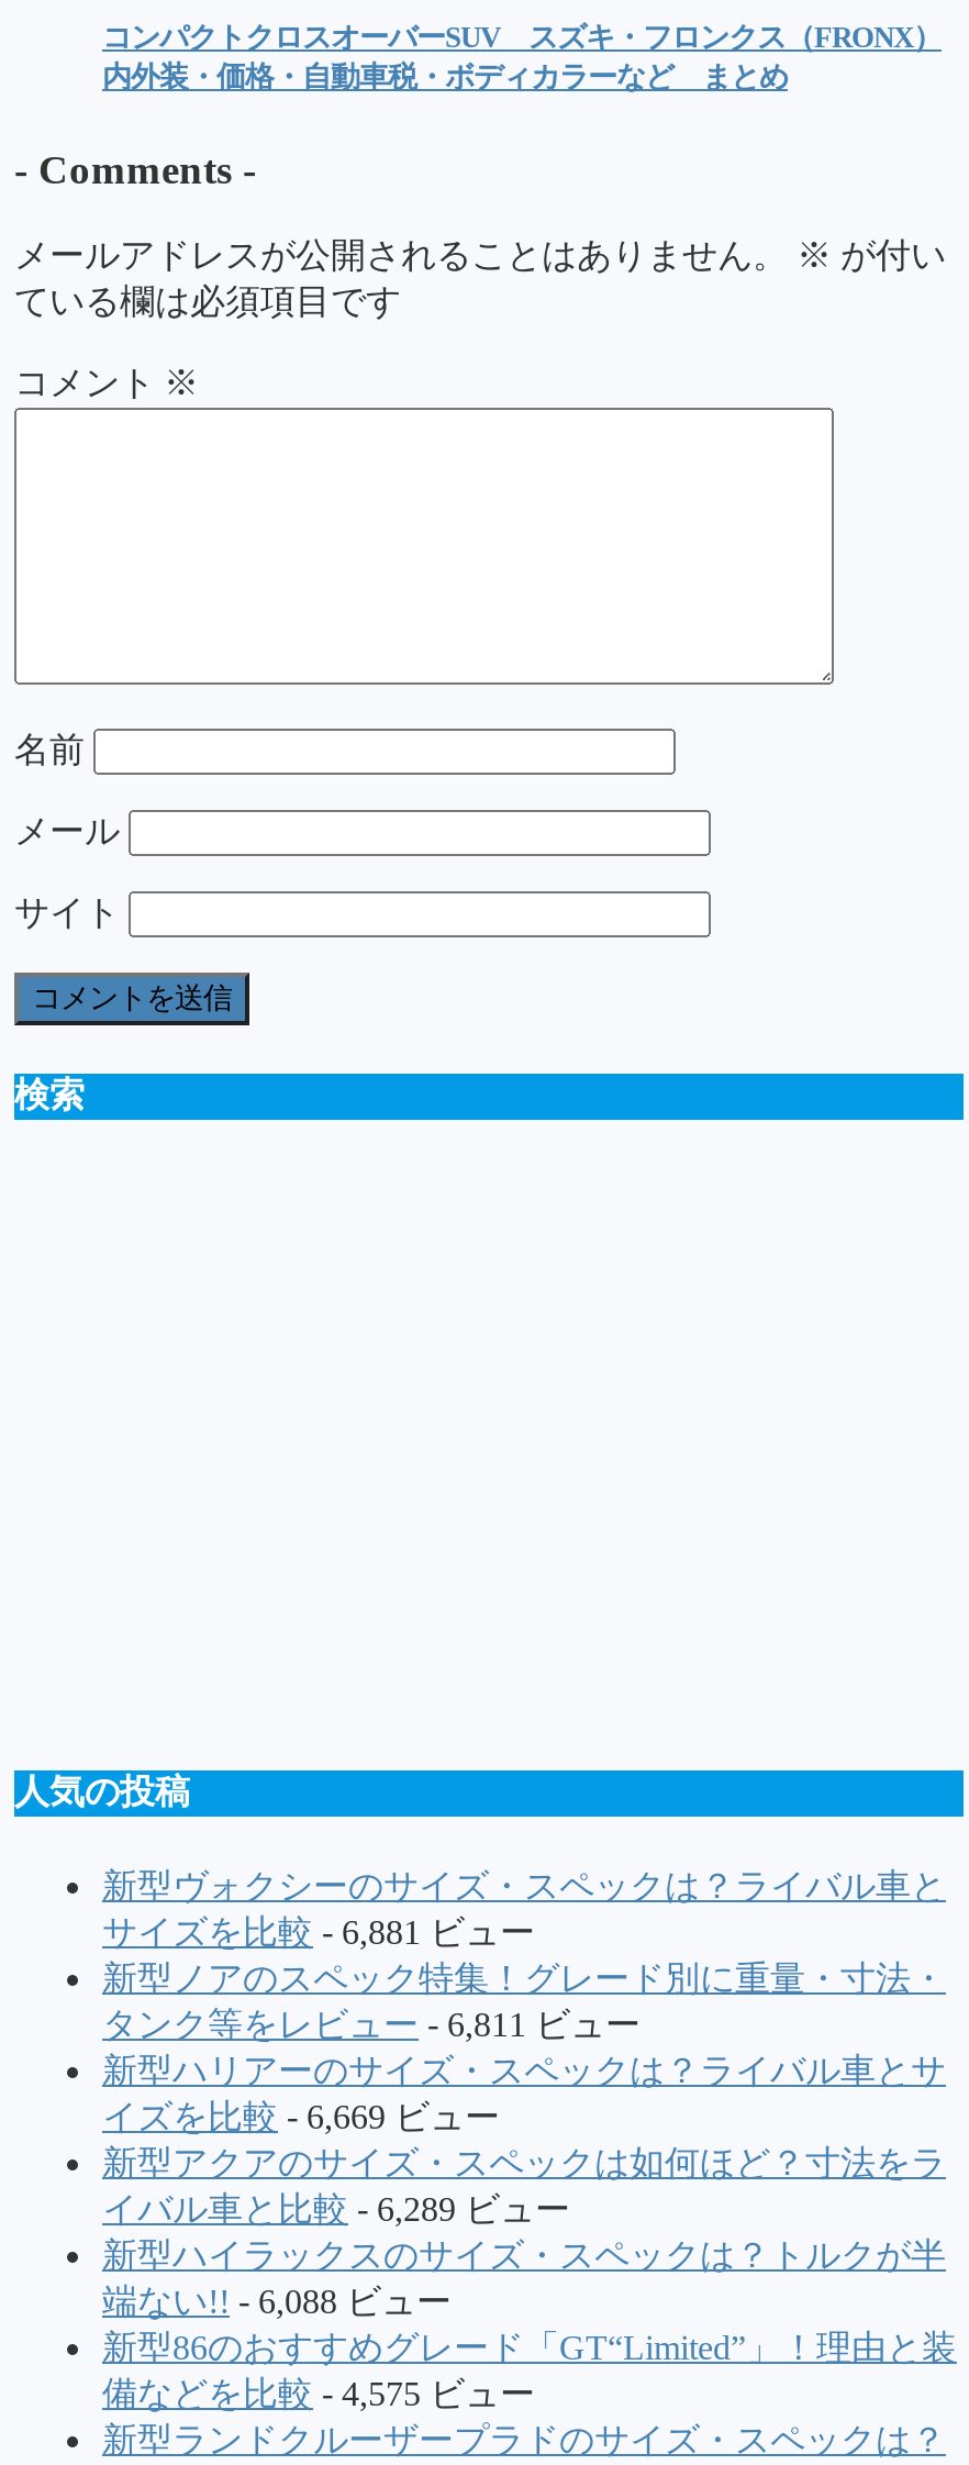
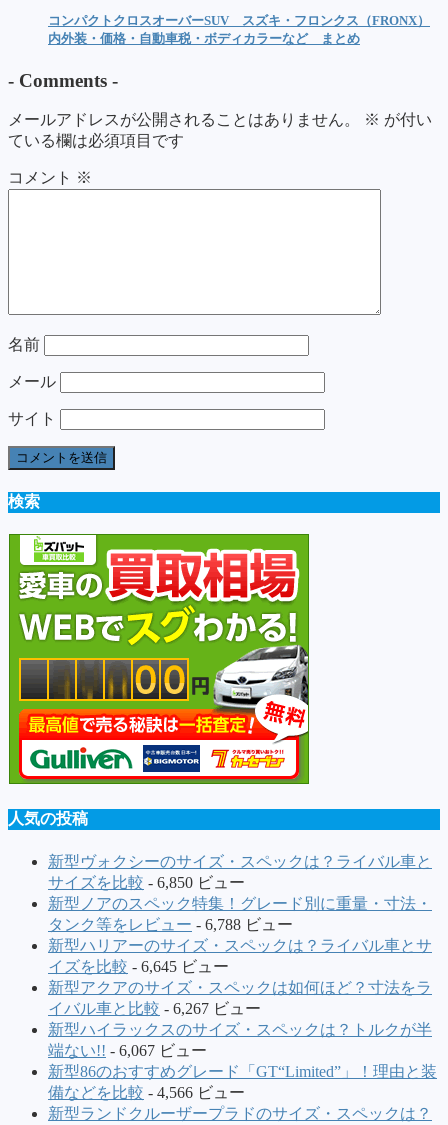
+ [image]

- サイズを比較- 6,881 ビュー
+ サイズを比較- 6,850 ビュー

- タンク等をレビュー- 6,811 ビュー
+ タンク等をレビュー- 6,788 ビュー

- イズを比較- 6,669 ビュー
+ イズを比較- 6,645 ビュー

- イバル車と比較- 6,289 ビュー
+ イバル車と比較- 6,267 ビュー

- 端ない!! - 6,088 ビュー
+ 端ない!! - 6,067 ビュー

- 備などを比較- 4,575 ビュー
+ 備などを比較- 4,566 ビュー
